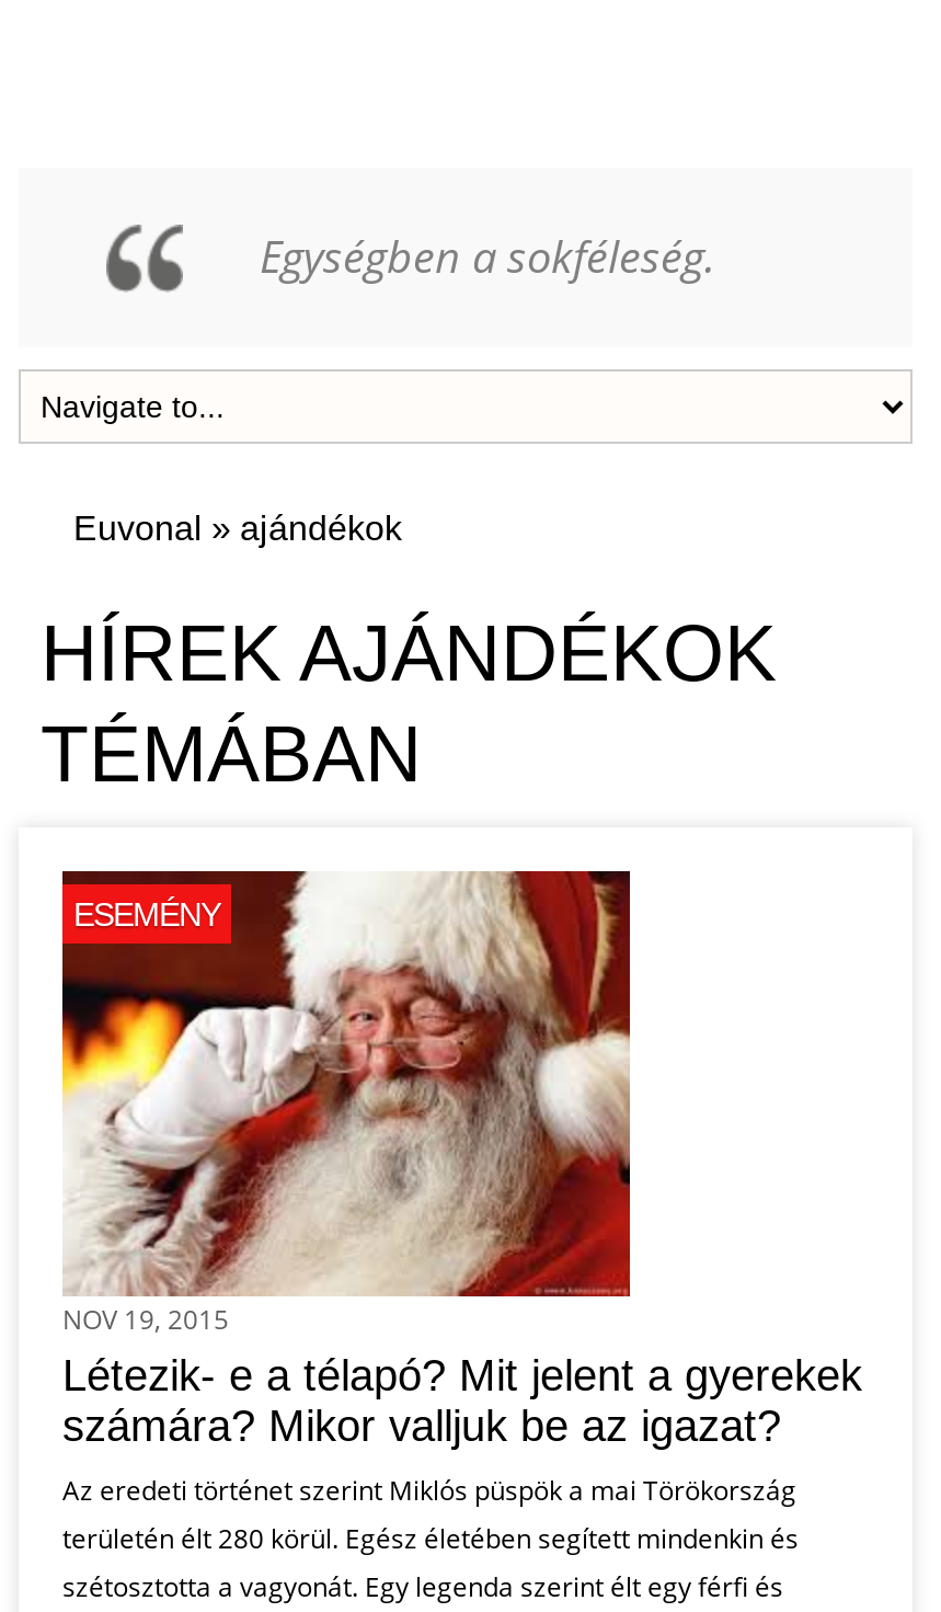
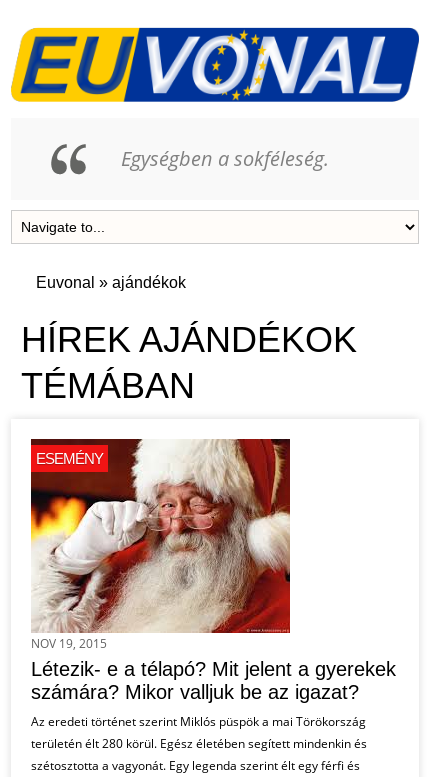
+ [image]
